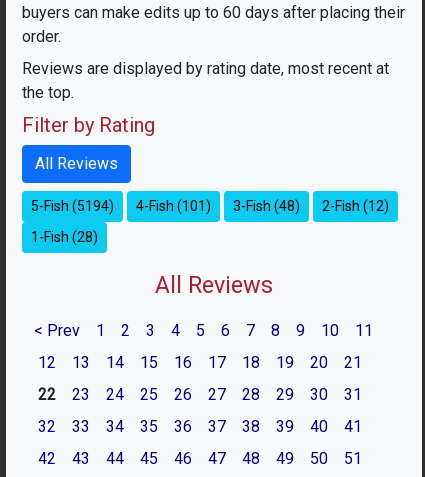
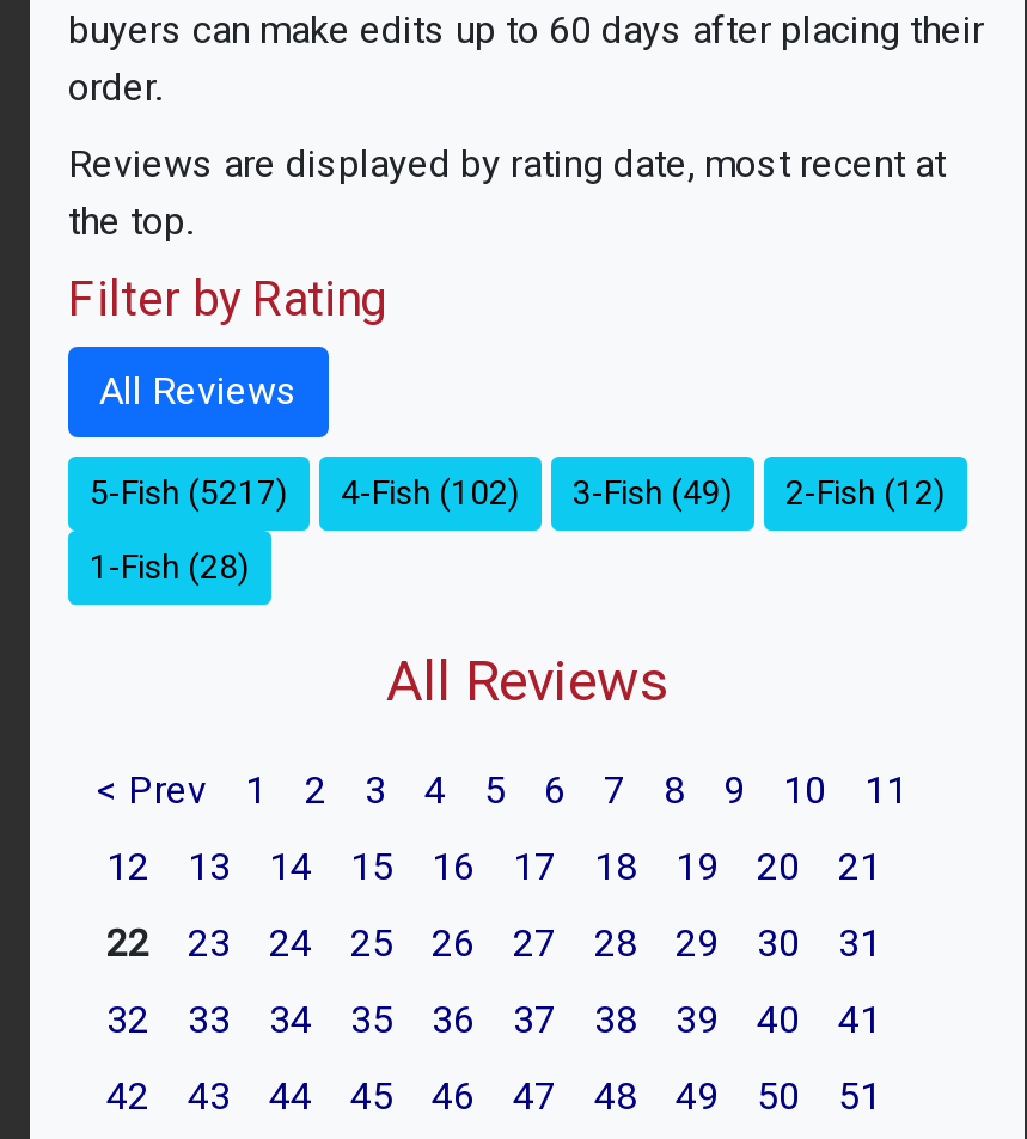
- 5-Fish (5194)
+ 5-Fish (5217)

- 4-Fish (101)
+ 4-Fish (102)

- 3-Fish (48)
+ 3-Fish (49)
